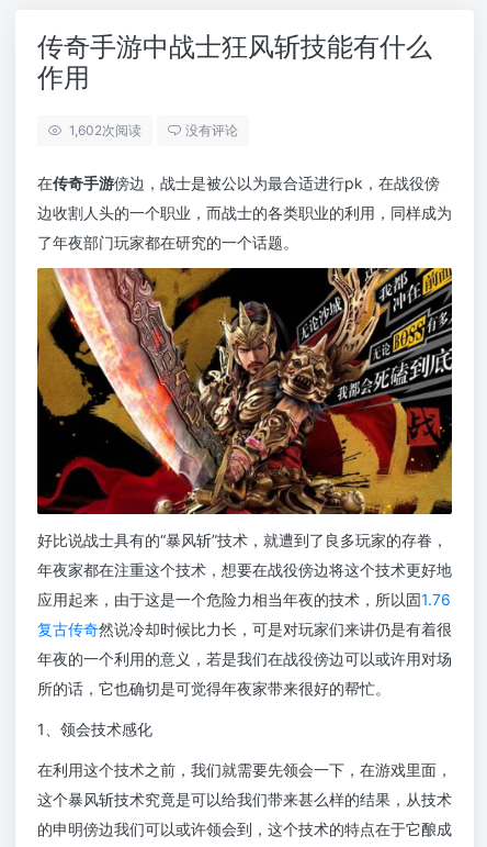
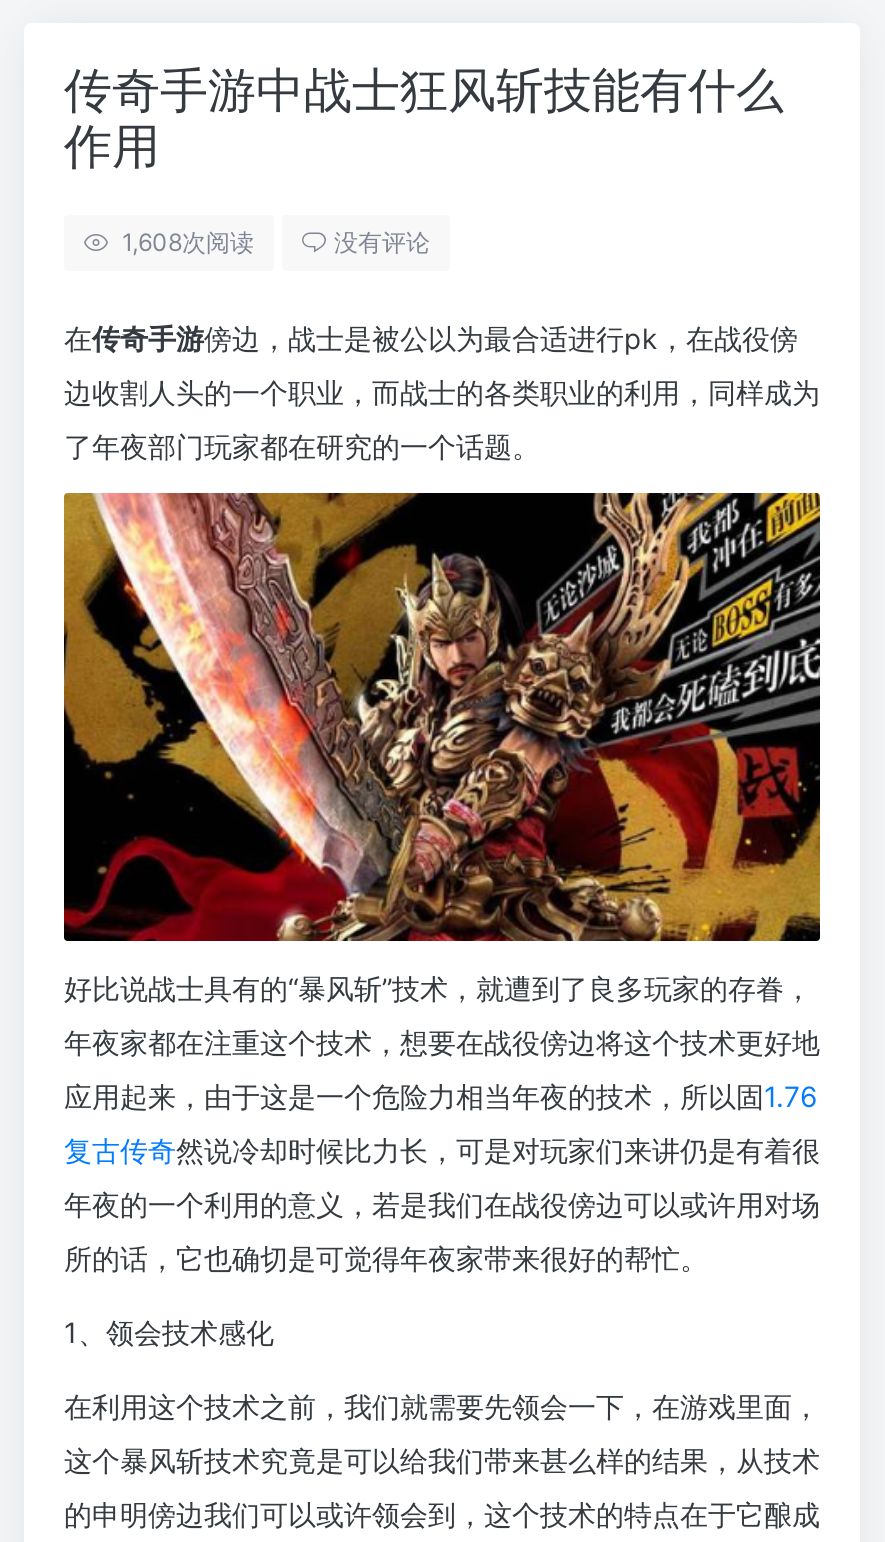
- 1,602次阅读
+ 1,608次阅读
